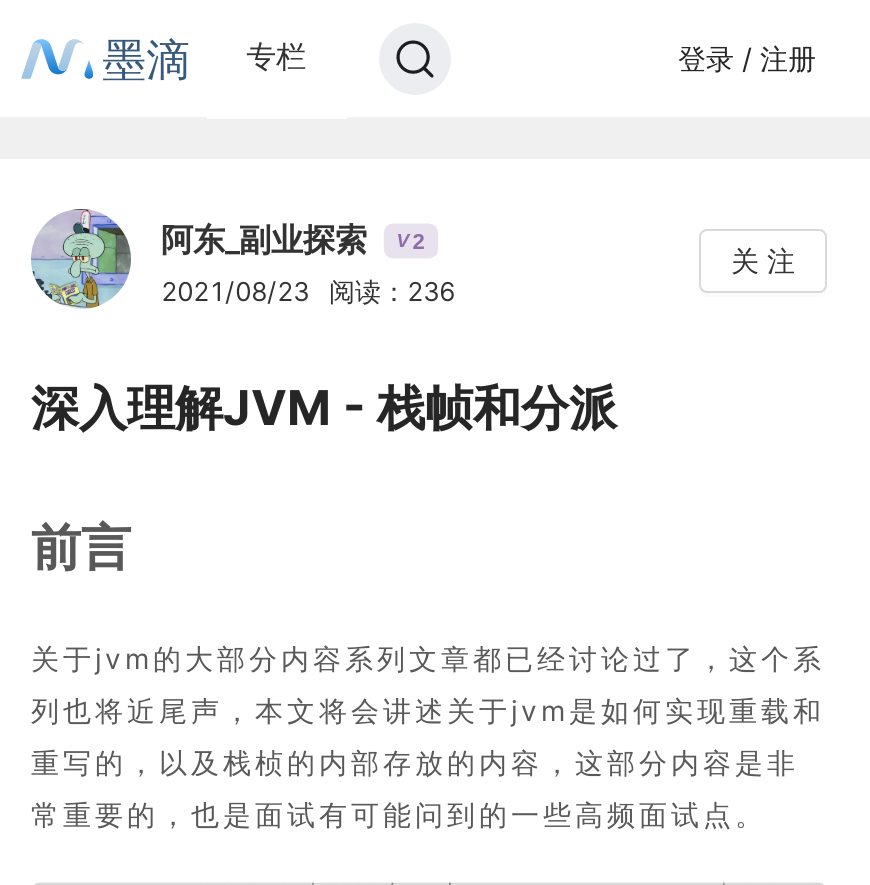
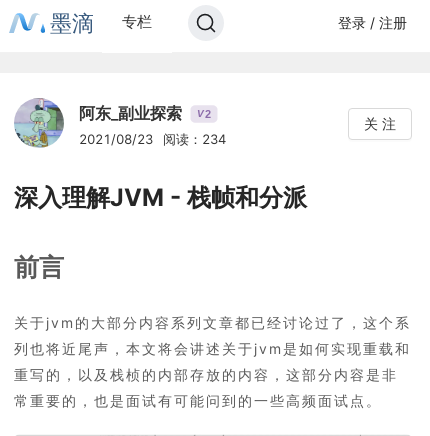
- 2021/08/23 阅读：236
+ 2021/08/23 阅读：234
